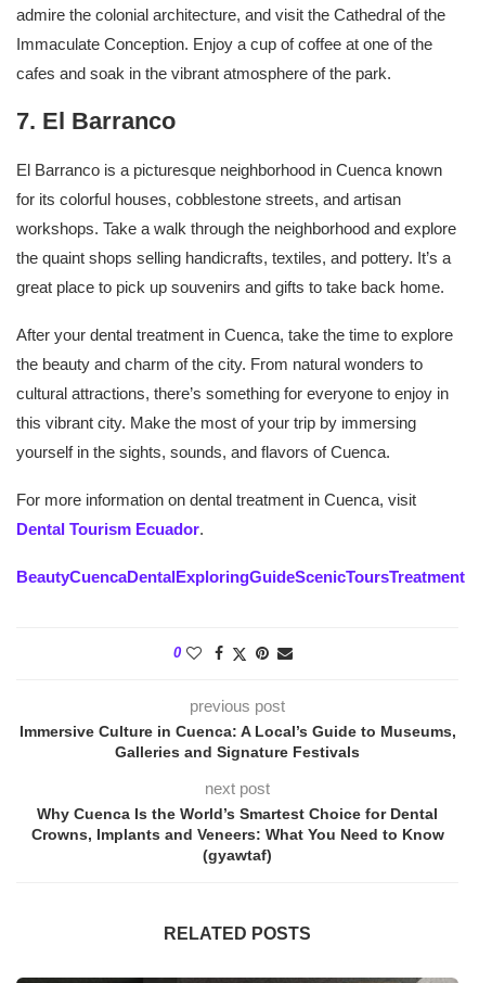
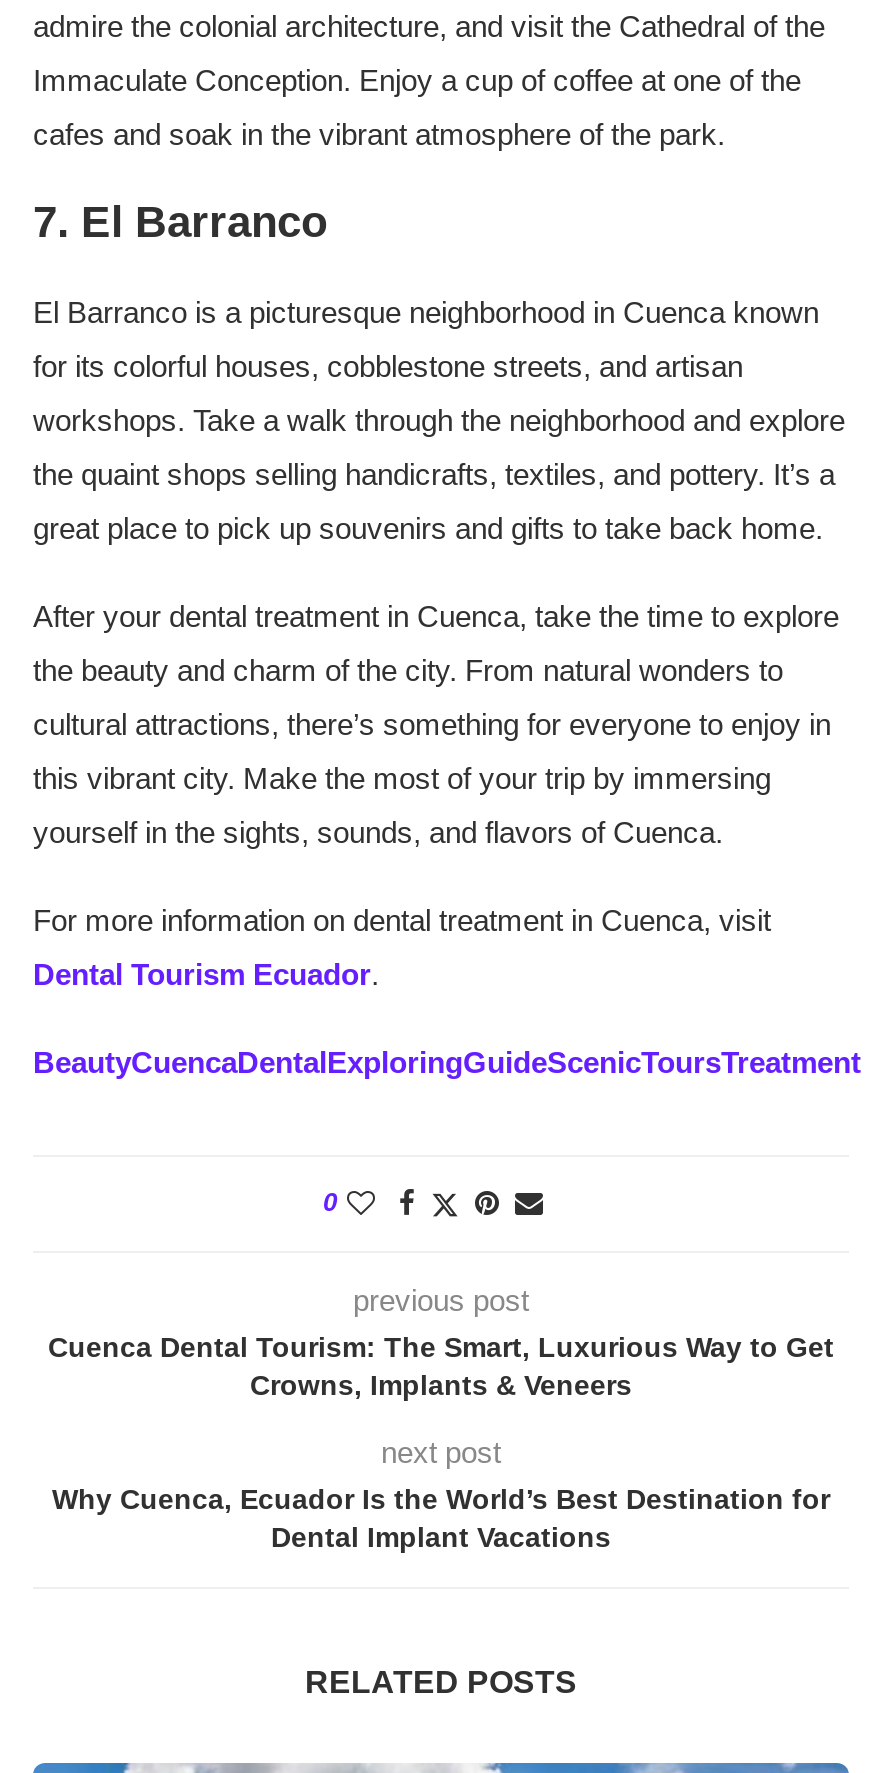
- Immersive Culture in Cuenca: A Local’s Guide to Museums,
- Galleries and Signature Festivals
+ Cuenca Dental Tourism: The Smart, Luxurious Way to Get
+ Crowns, Implants & Veneers

- Why Cuenca Is the World’s Smartest Choice for Dental
- Crowns, Implants and Veneers: What You Need to Know
- (gyawtaf)
+ Why Cuenca, Ecuador Is the World’s Best Destination for
+ Dental Implant Vacations
